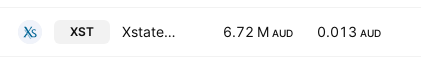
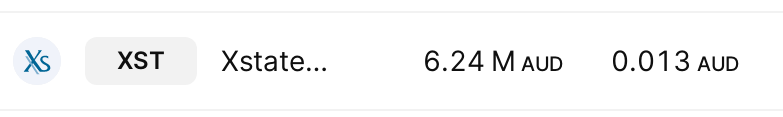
- 6.72 M AUD 0.013 AUD
+ 6.24 M AUD 0.013 AUD
